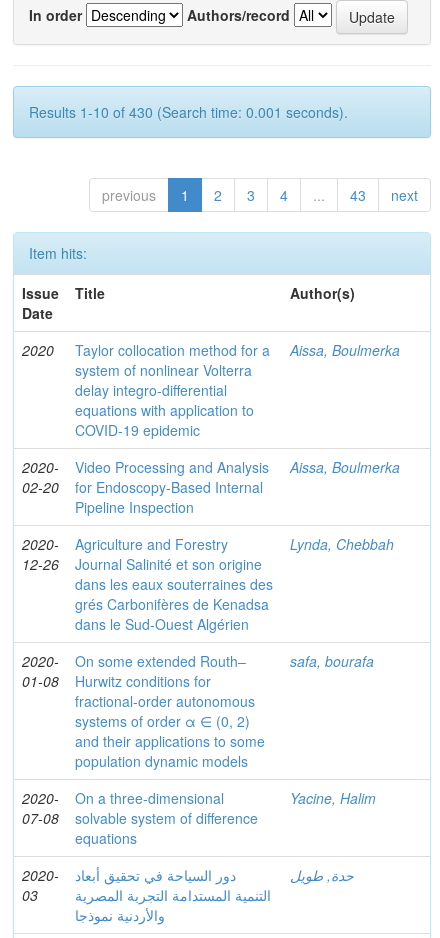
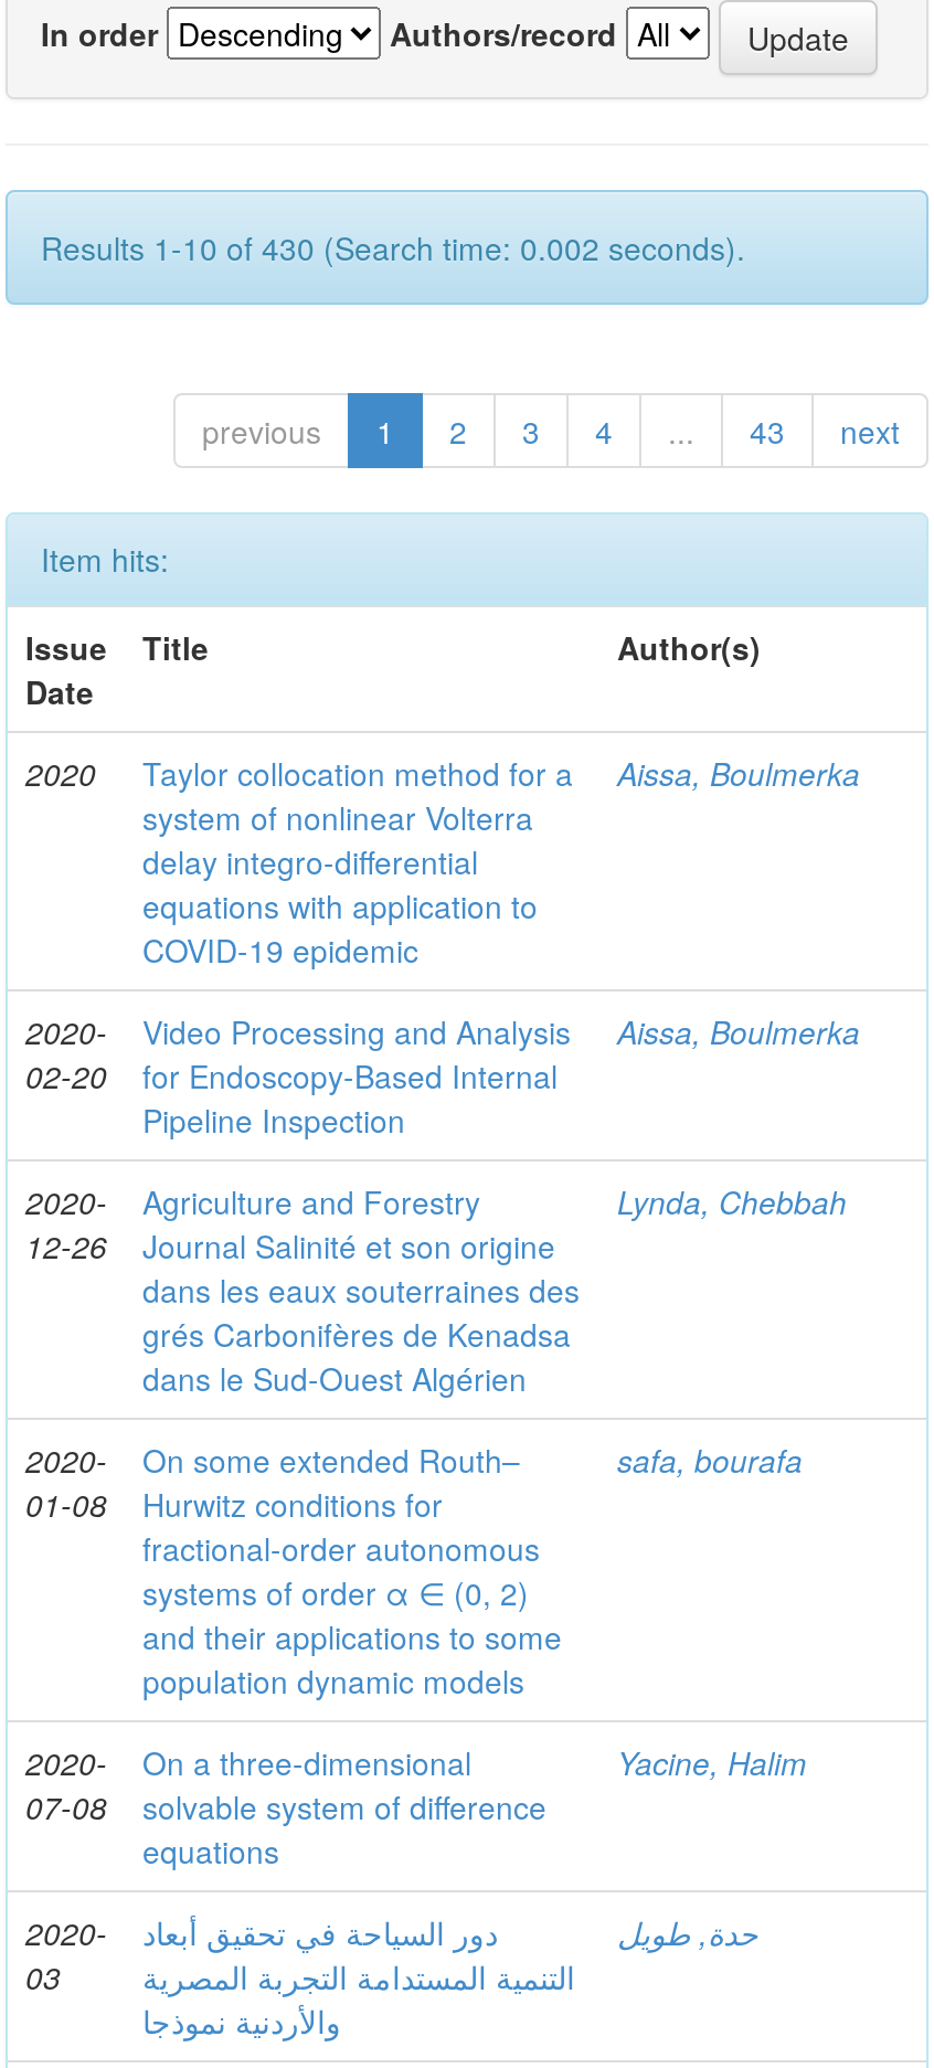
- Results 1-10 of 430 (Search time: 0.001 seconds).
+ Results 1-10 of 430 (Search time: 0.002 seconds).
